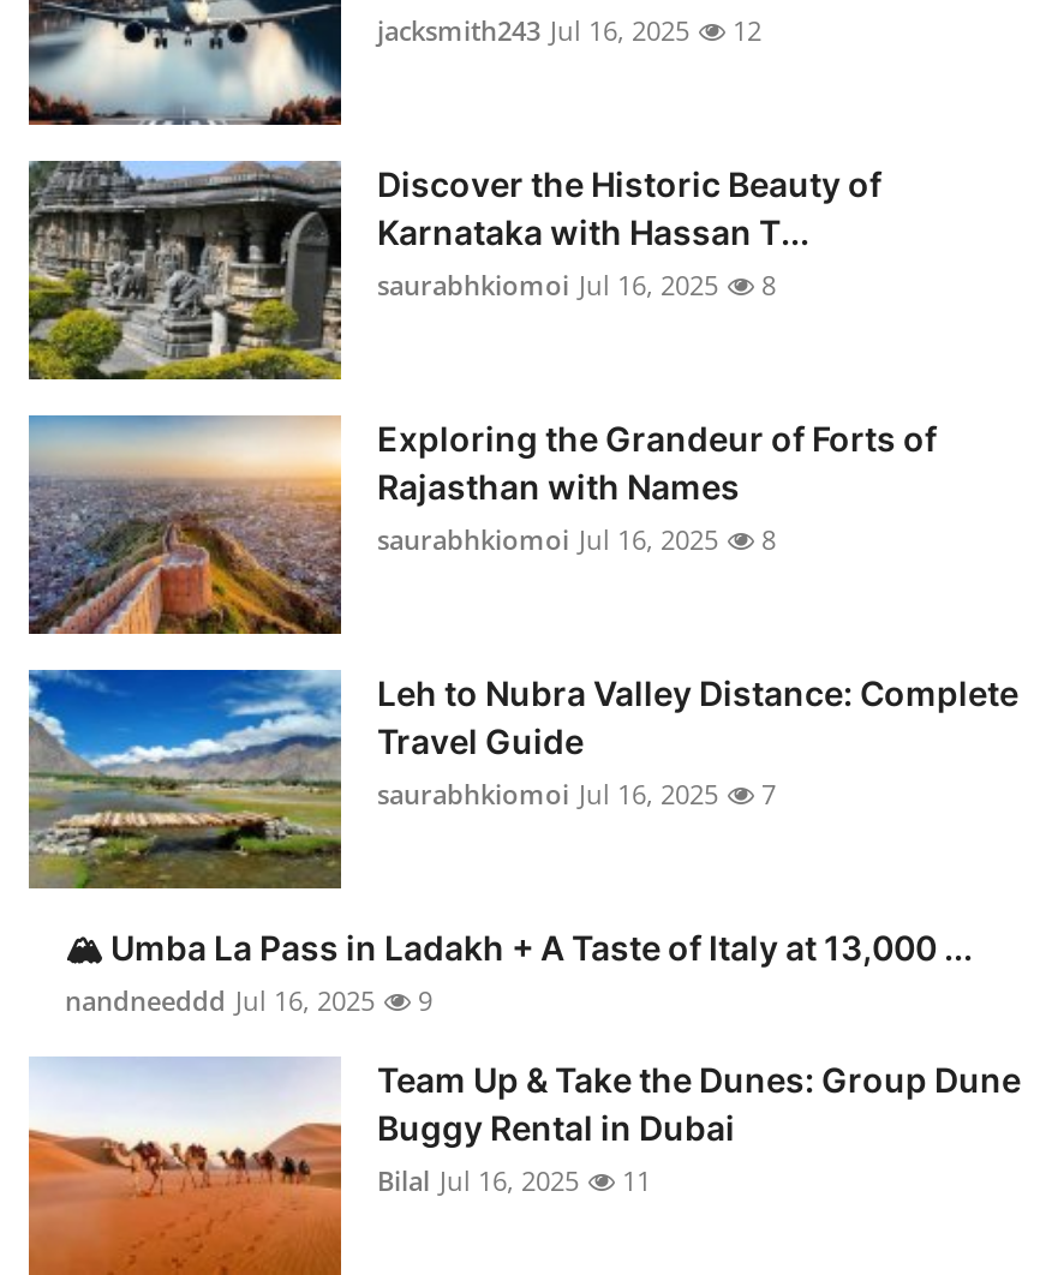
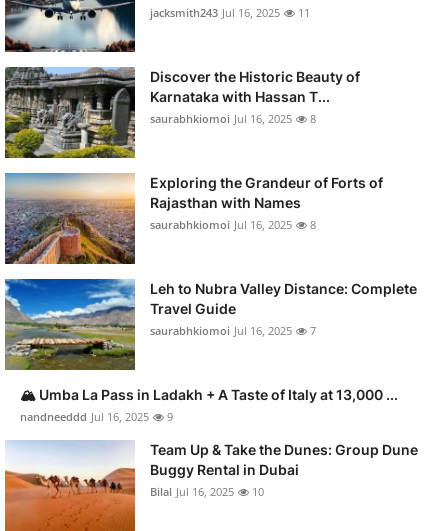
- jacksmith243 Jul 16, 2025 12
+ jacksmith243 Jul 16, 2025 11

- Bilal Jul 16, 2025 11
+ Bilal Jul 16, 2025 10
